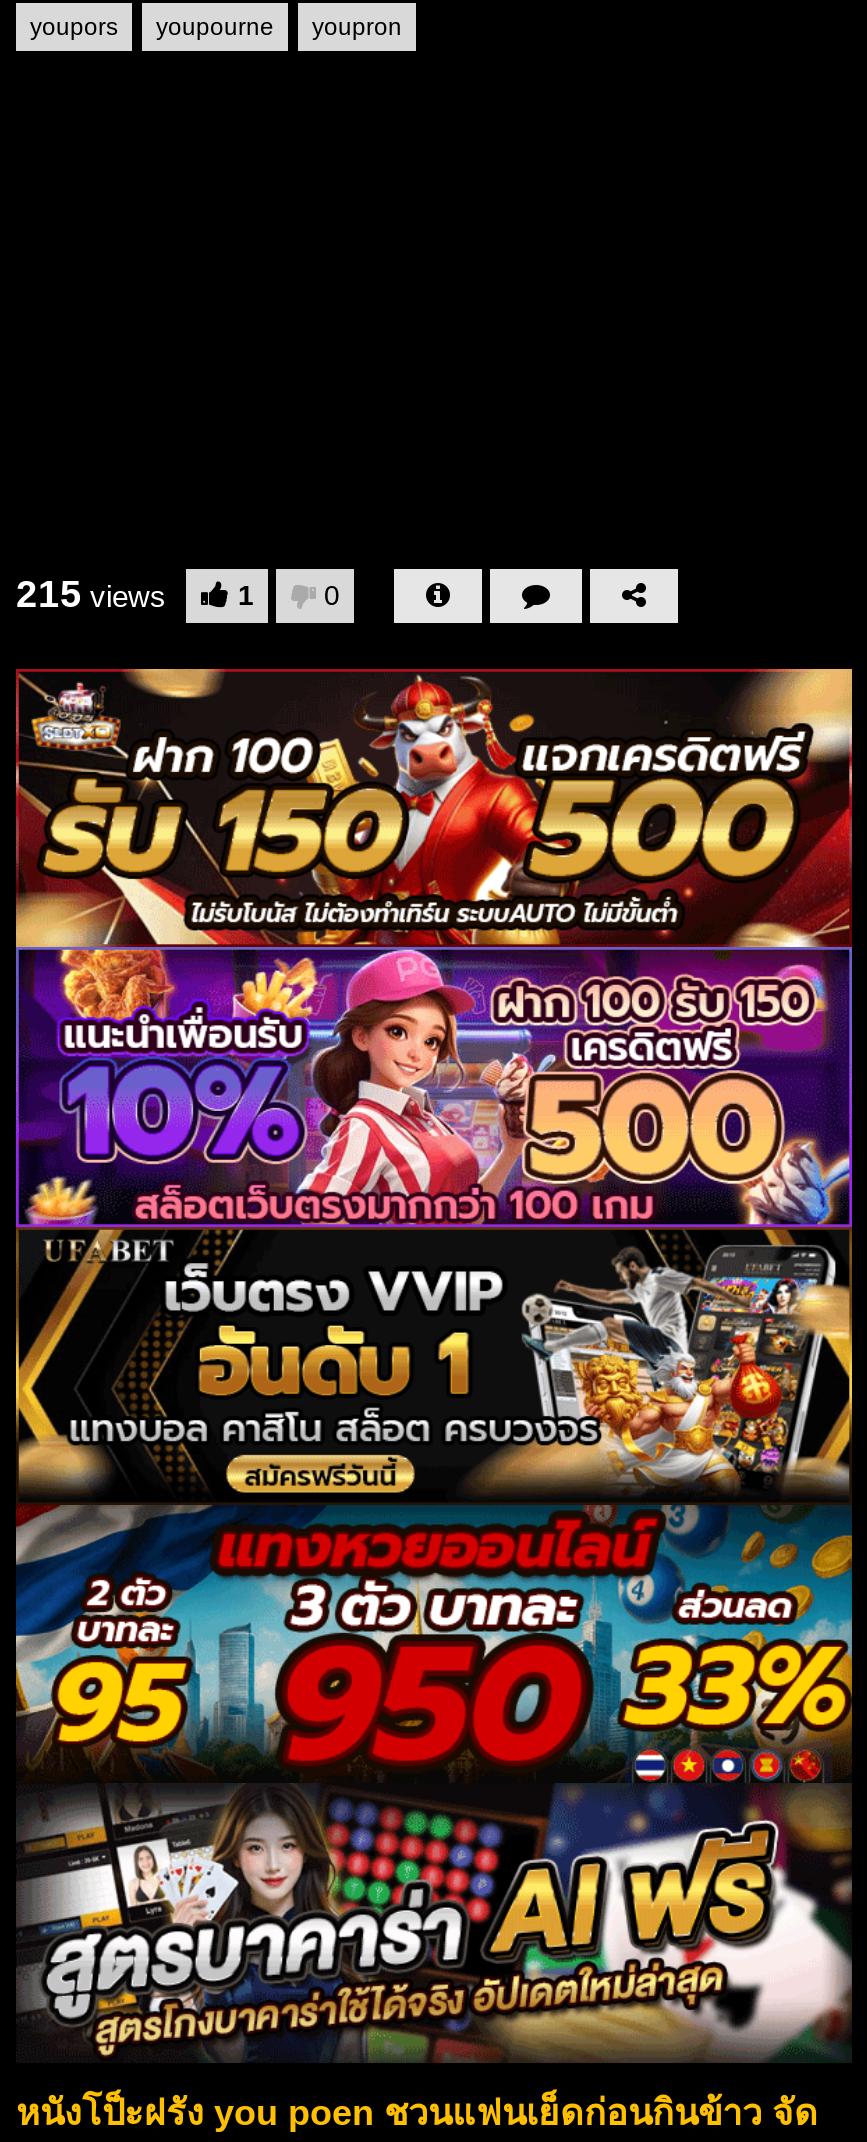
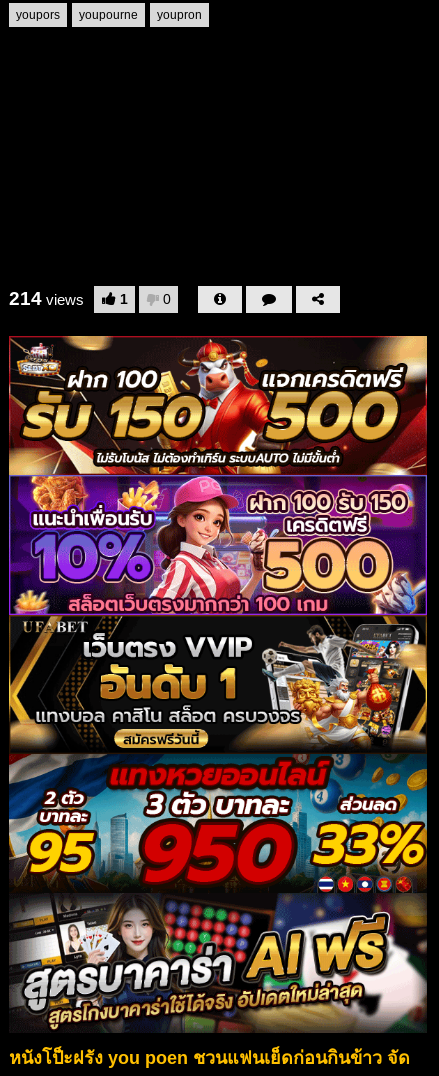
- 215 views
+ 214 views
